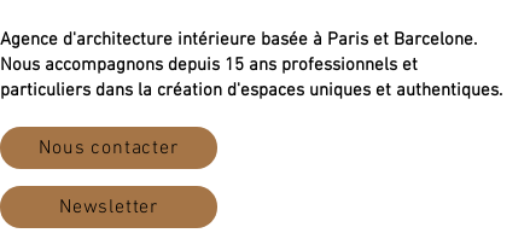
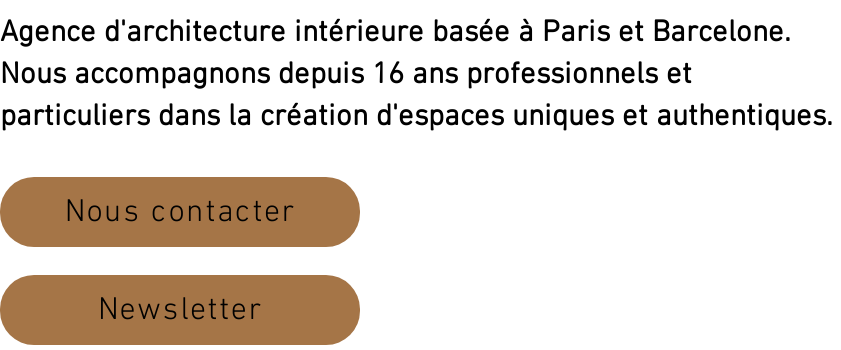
- Nous accompagnons depuis 15 ans professionnels et
+ Nous accompagnons depuis 16 ans professionnels et
